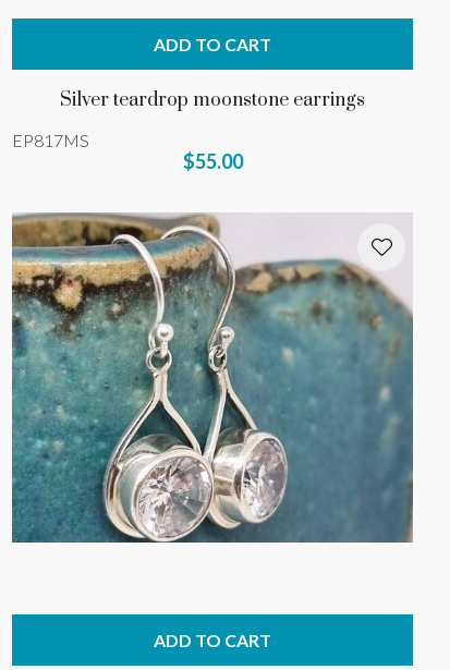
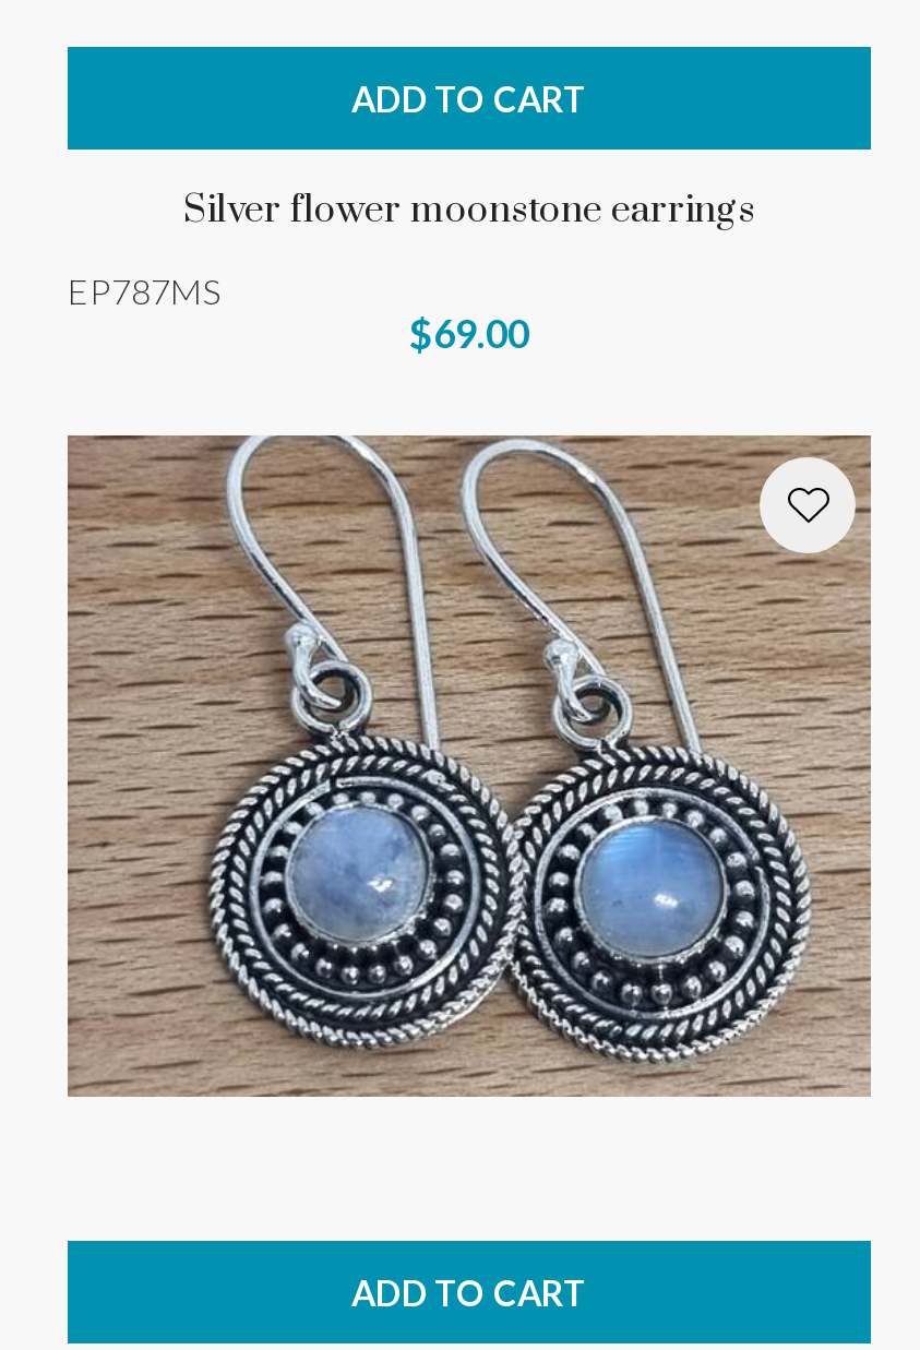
- Silver teardrop moonstone earrings
+ Silver flower moonstone earrings

- EP817MS
- $55.00
+ EP787MS
+ $69.00

- [image]
+ [image]
